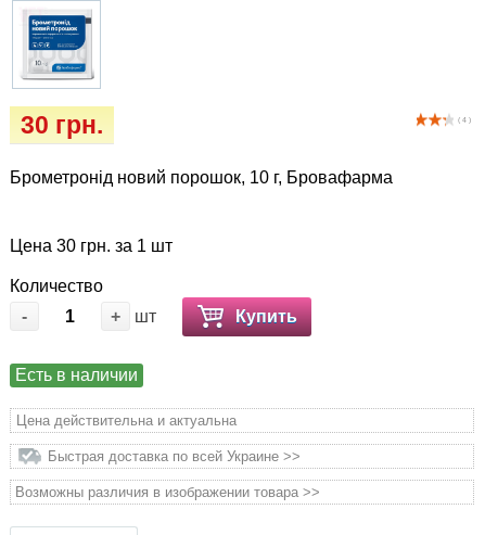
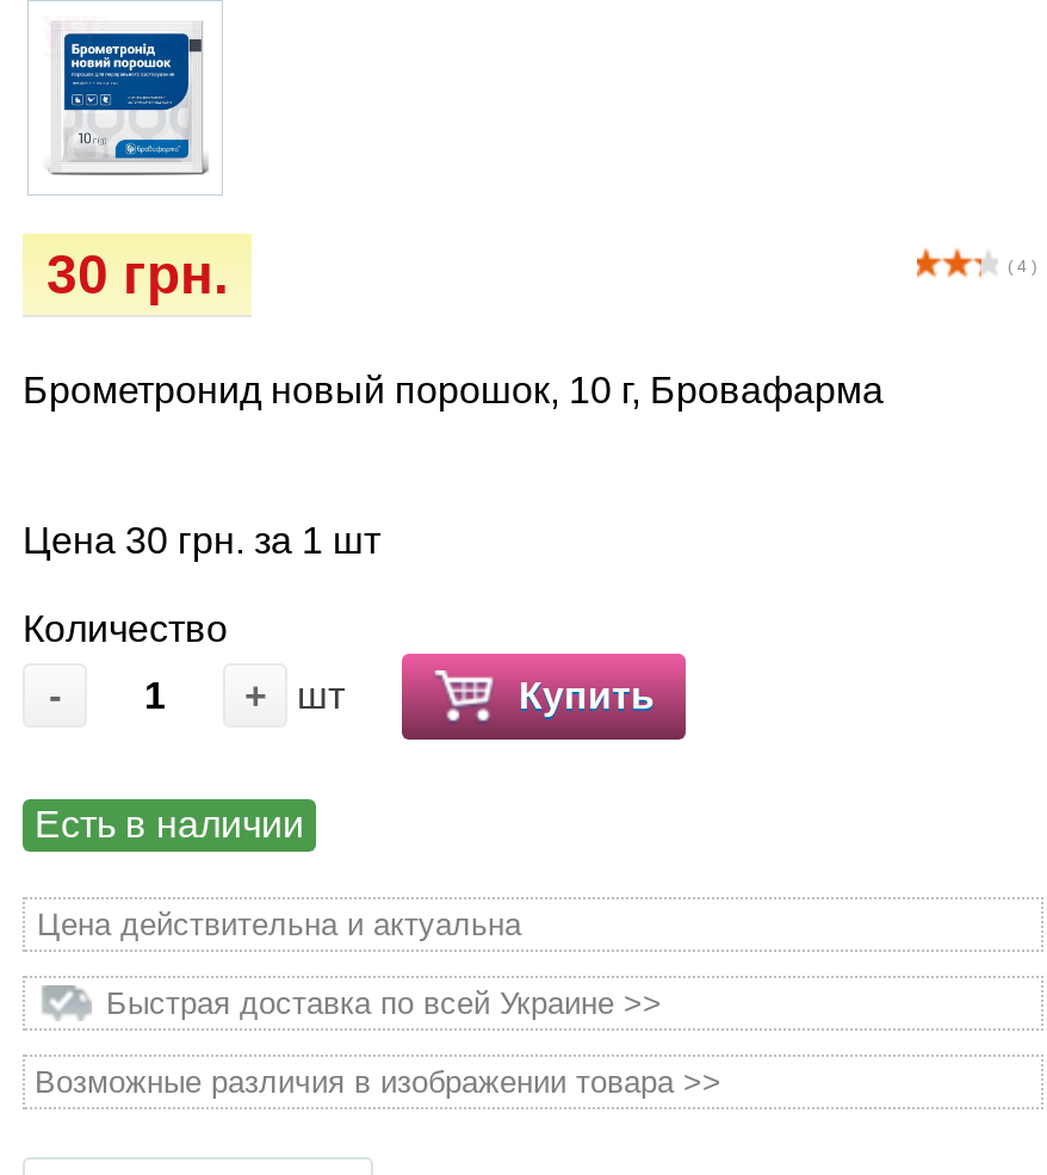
- Брометронід новий порошок, 10 г, Бровафарма
+ Брометронид новый порошок, 10 г, Бровафарма

- Возможны различия в изображении товара >>
+ Возможные различия в изображении товара >>
